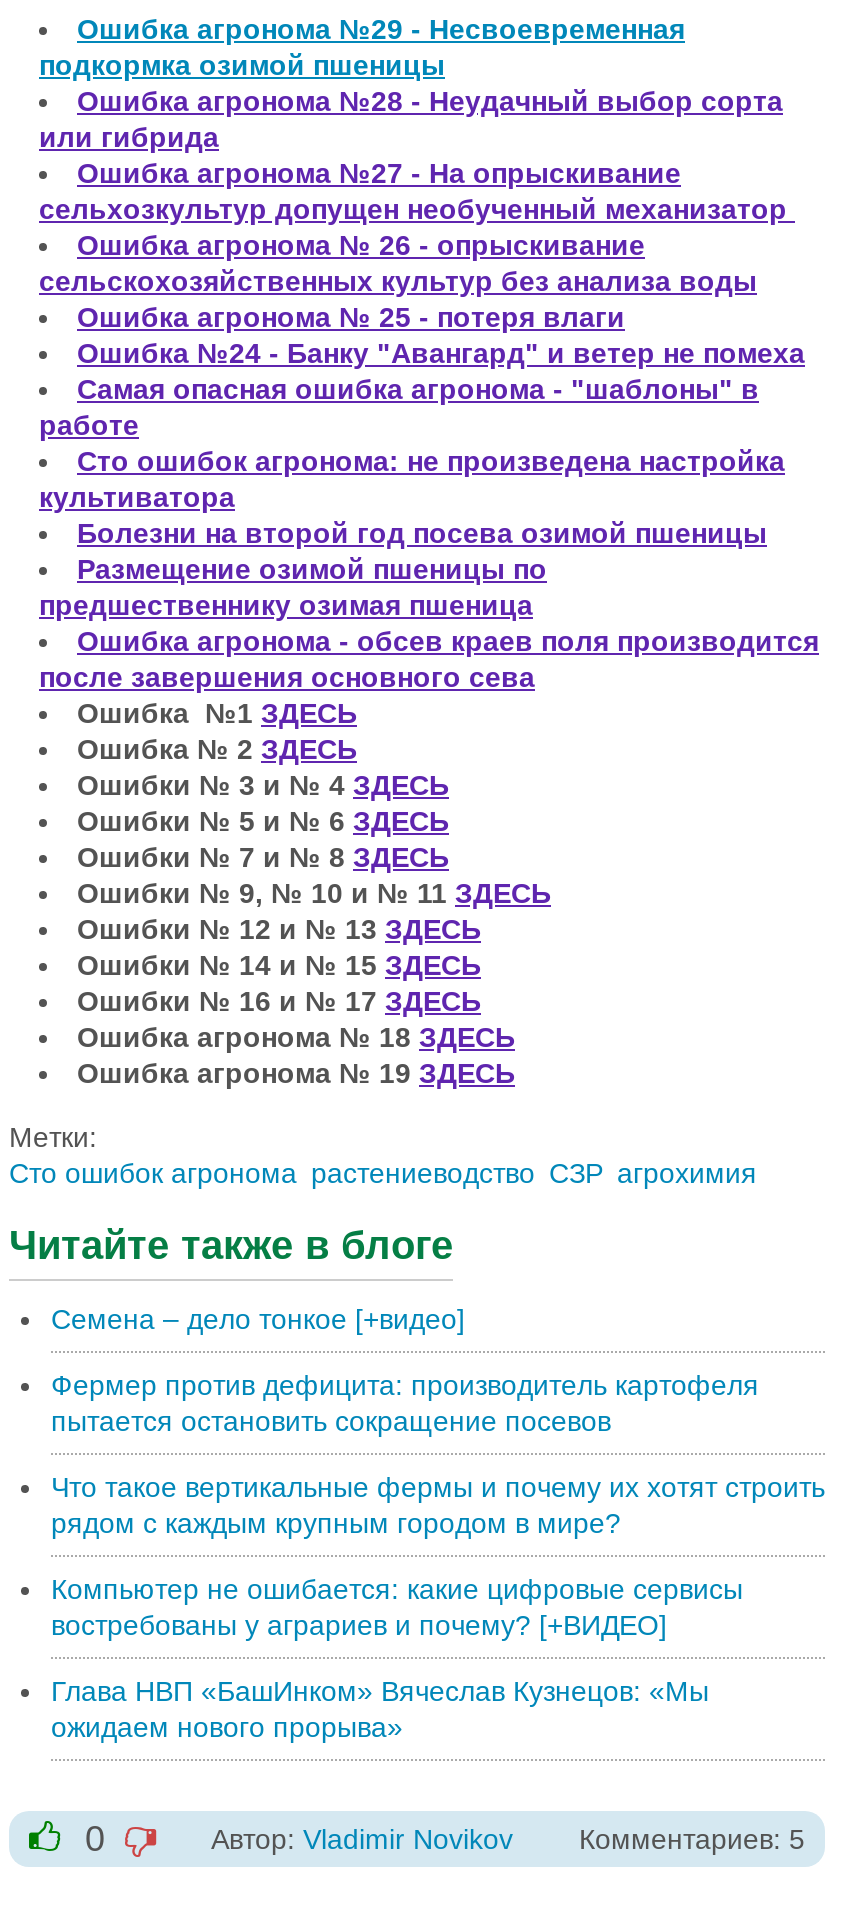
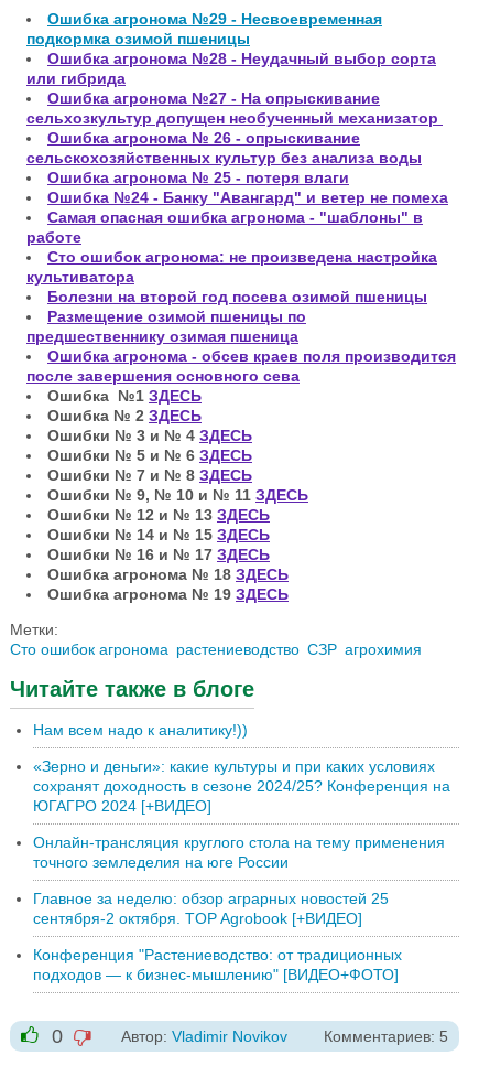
- Семена – дело тонкое [+видео]
+ Нам всем надо к аналитику!))

- Фермер против дефицита: производитель картофеля
- пытается остановить сокращение посевов
+ «Зерно и деньги»: какие культуры и при каких условиях
+ сохранят доходность в сезоне 2024/25? Конференция на
+ ЮГАГРО 2024 [+ВИДЕО]

- Что такое вертикальные фермы и почему их хотят строить
- рядом с каждым крупным городом в мире?
+ Онлайн-трансляция круглого стола на тему применения
+ точного земледелия на юге России

- Компьютер не ошибается: какие цифровые сервисы
- востребованы у аграриев и почему? [+ВИДЕО]
+ Главное за неделю: обзор аграрных новостей 25
+ сентября-2 октября. TOP Agrobook [+ВИДЕО]

- Глава НВП «БашИнком» Вячеслав Кузнецов: «Мы
- ожидаем нового прорыва»
+ Конференция "Растениеводство: от традиционных
+ подходов — к бизнес-мышлению" [ВИДЕО+ФОТО]
